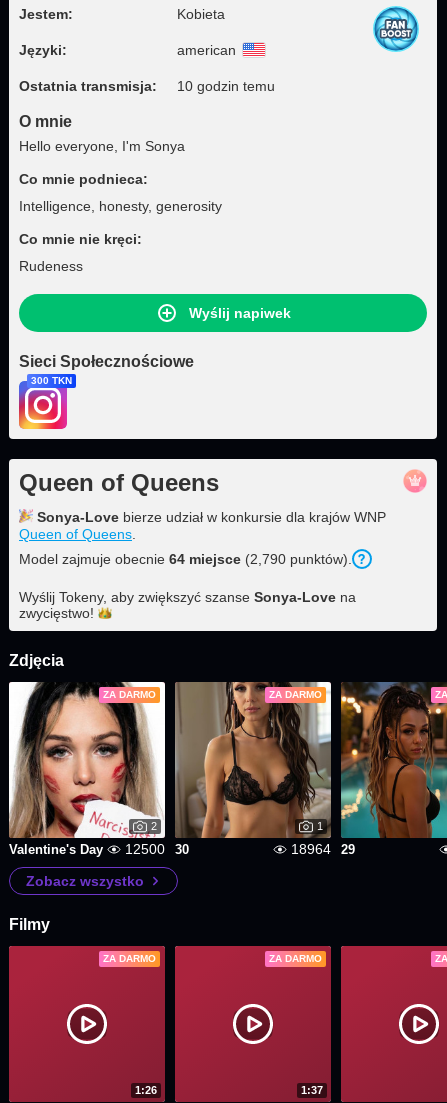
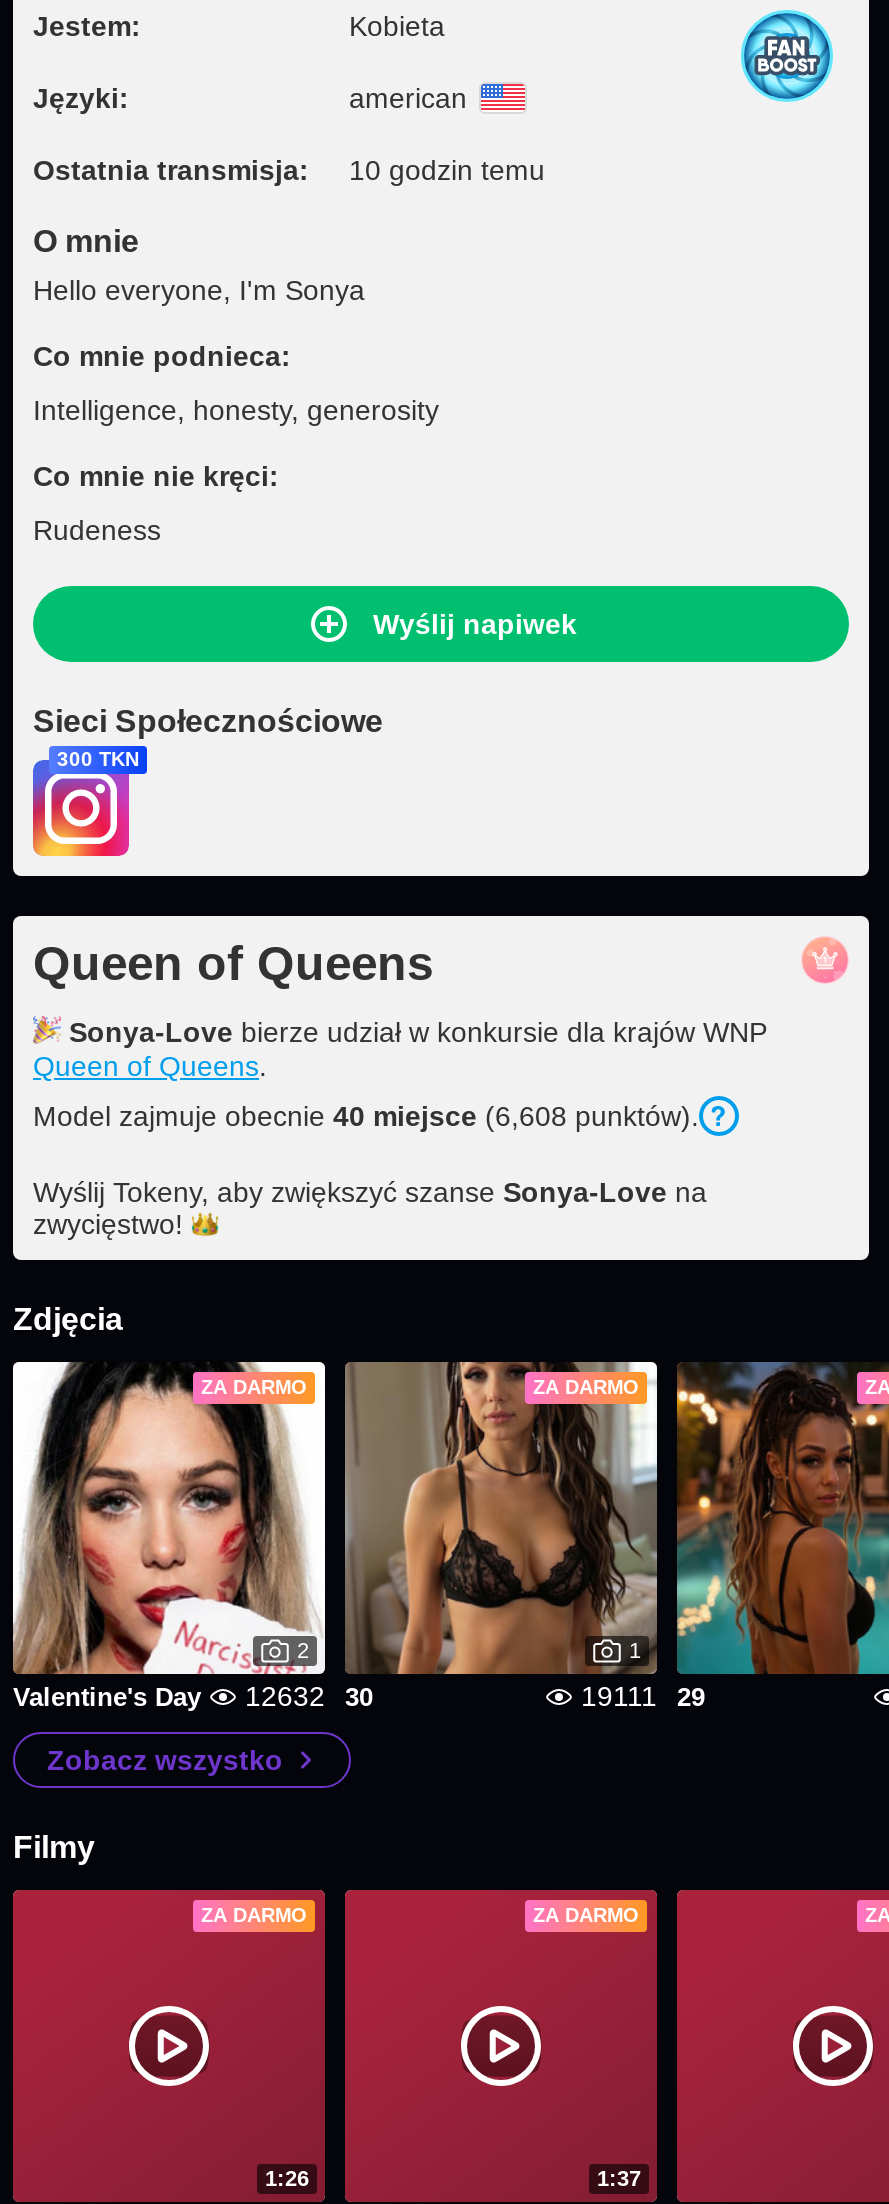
- Model zajmuje obecnie 64 miejsce (2,790 punktów).
+ Model zajmuje obecnie 40 miejsce (6,608 punktów).

- Valentine's Day 12500 30
+ Valentine's Day 12632 30

- 18964 29
+ 19111 29
